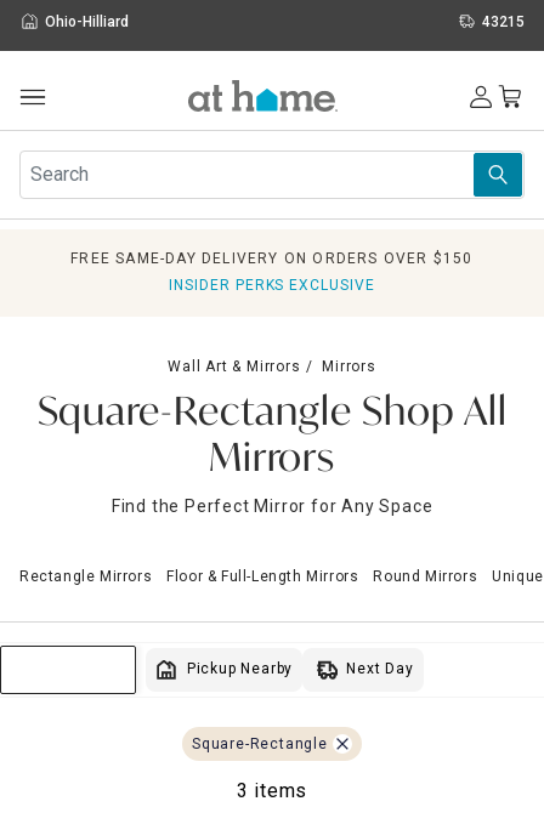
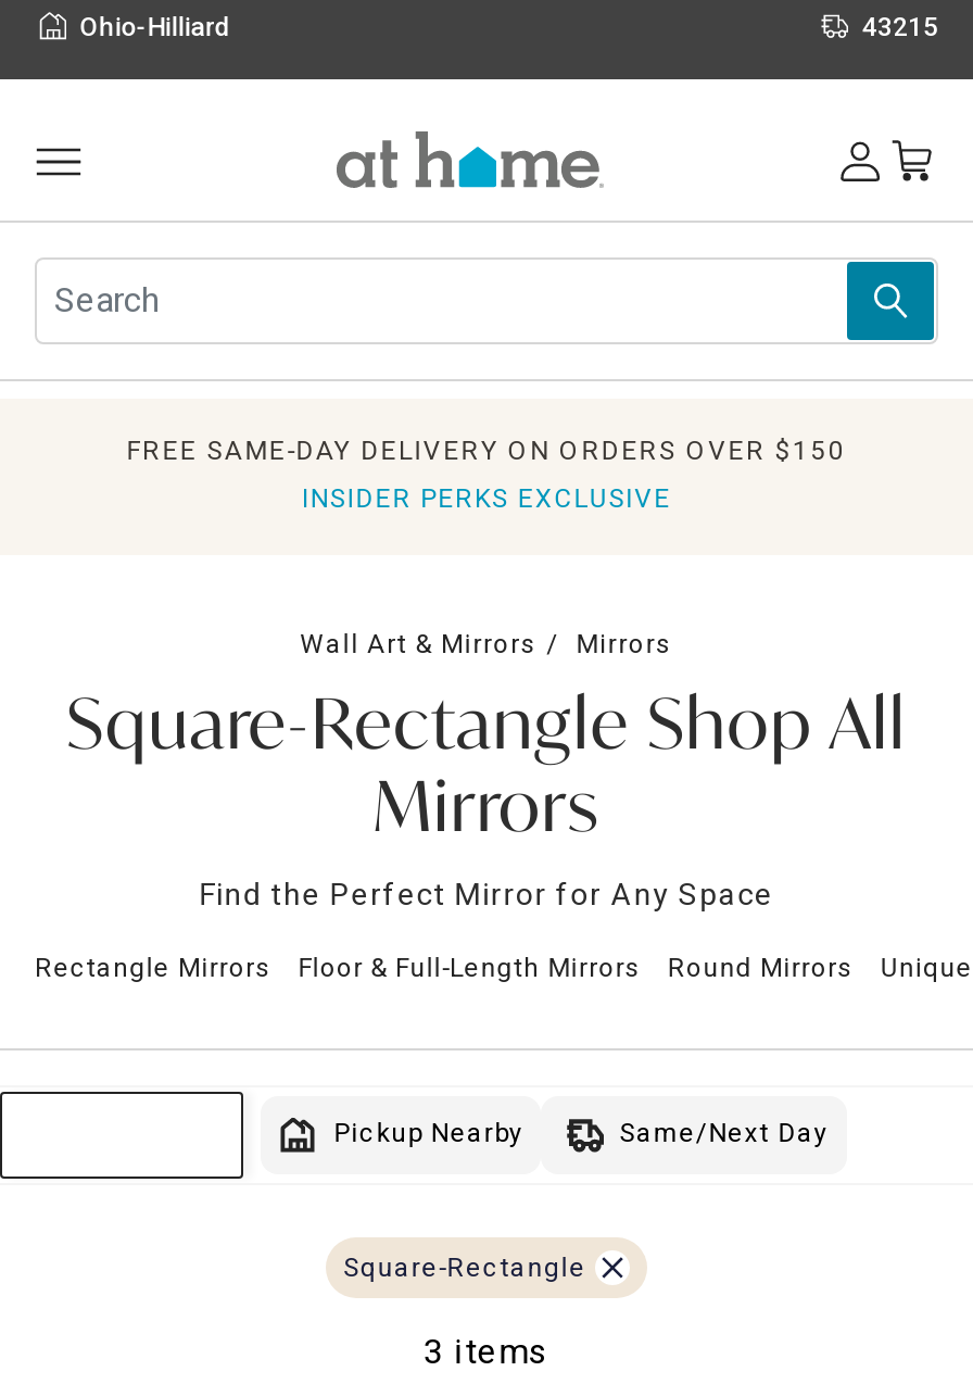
- Next Day
+ Same/Next Day
